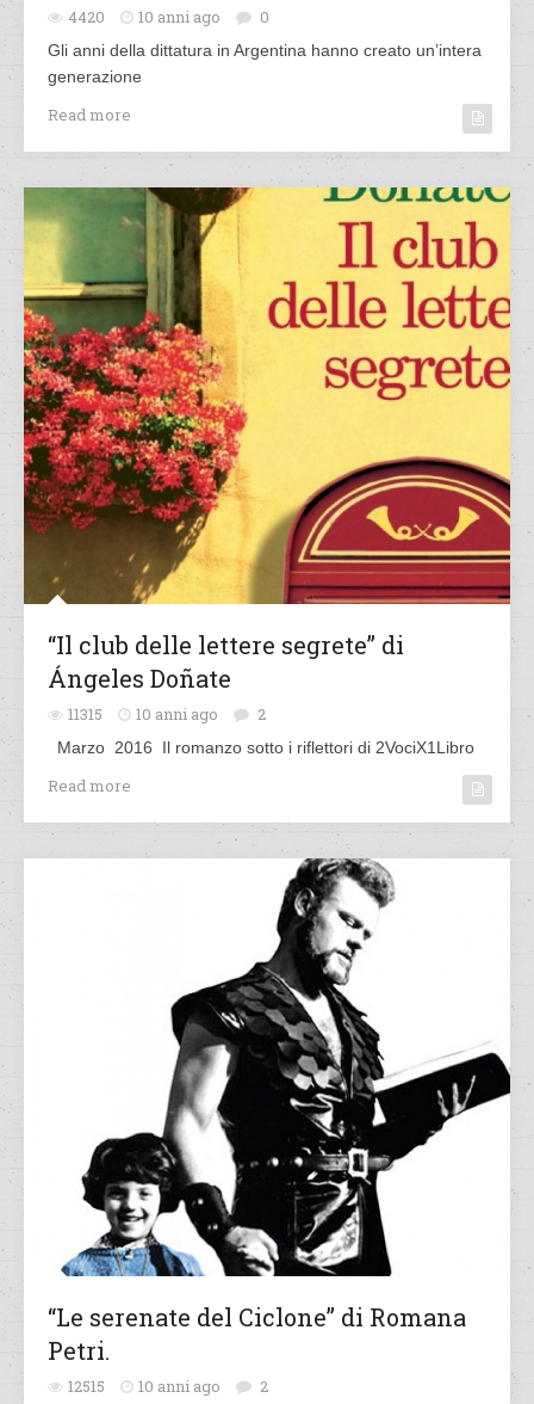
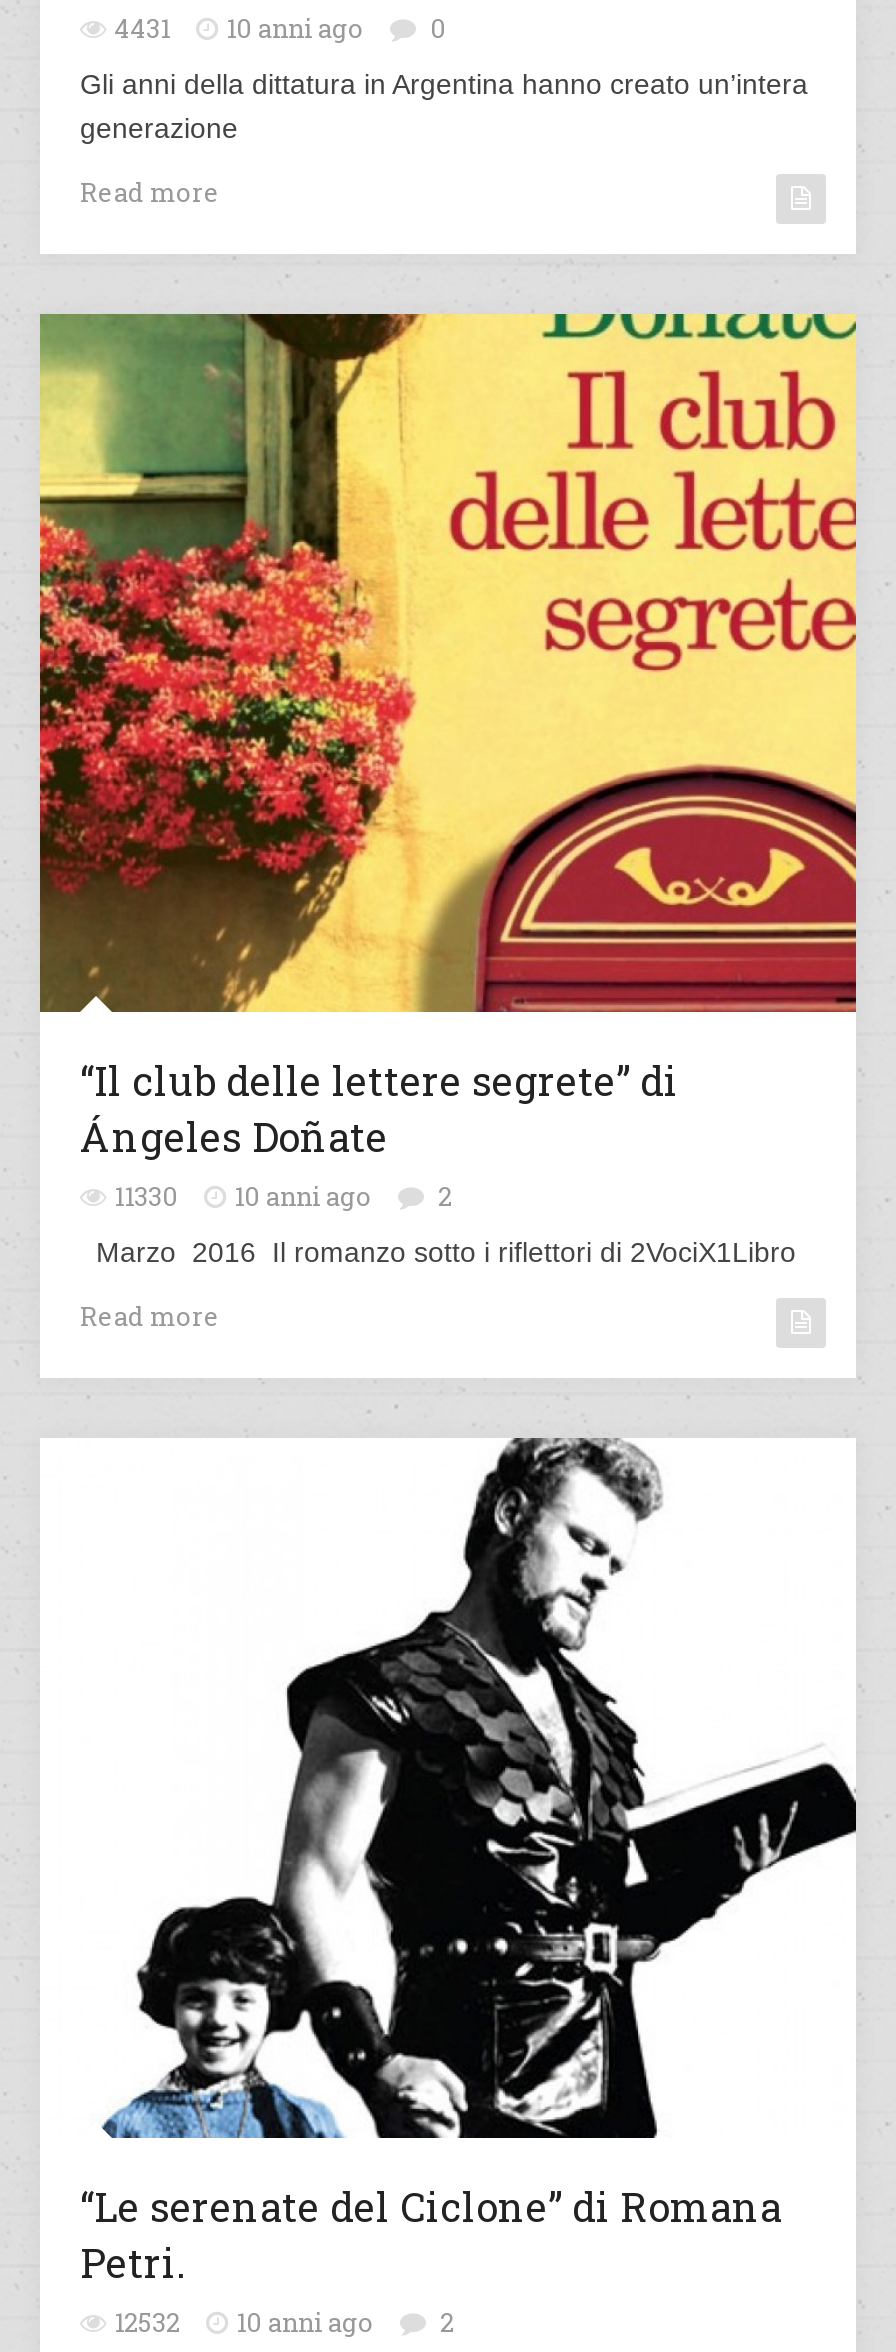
- 4420 10 anni ago 0
+ 4431 10 anni ago 0

- 11315 10 anni ago 2
+ 11330 10 anni ago 2

- 12515 10 anni ago 2
+ 12532 10 anni ago 2
